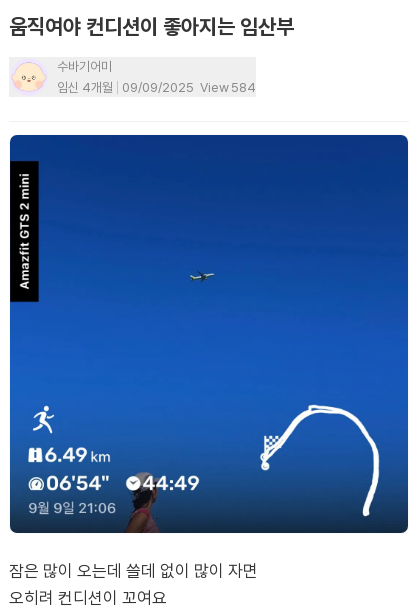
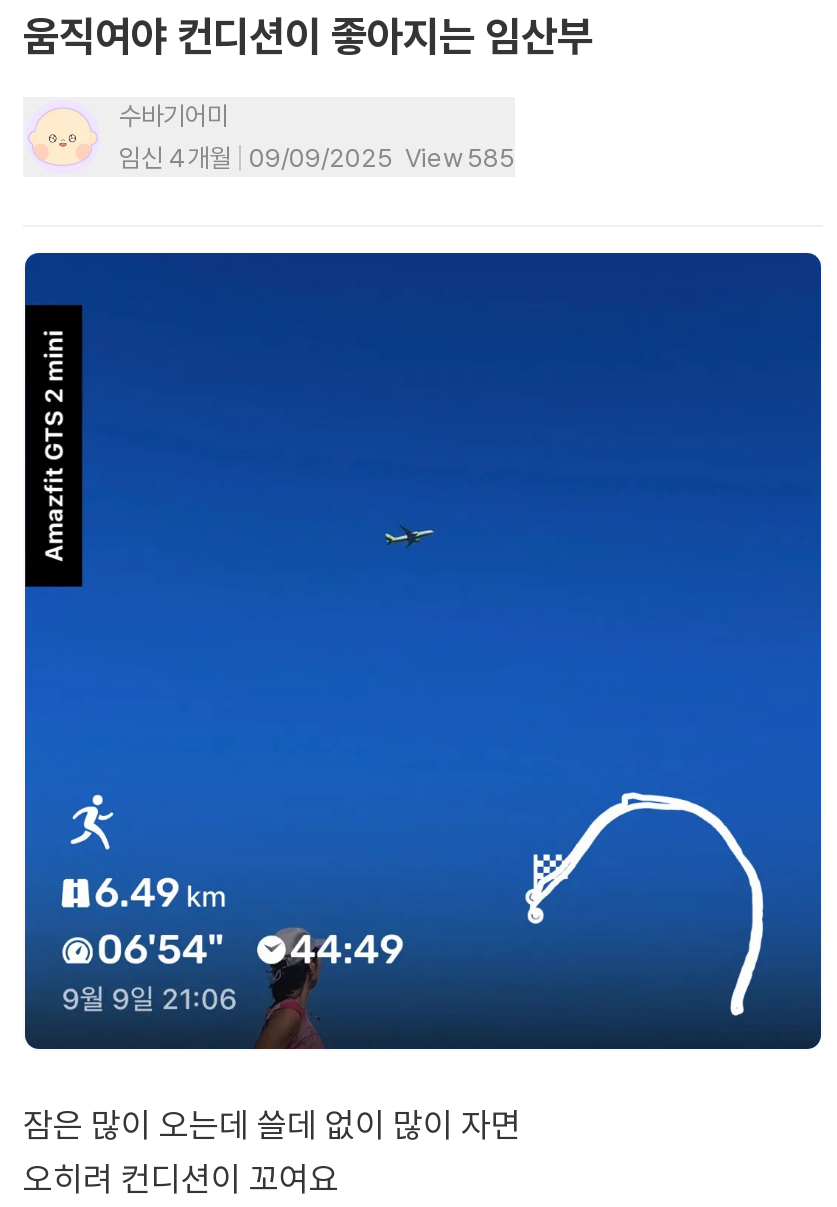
- 임신 4개월 09/09/2025 View 584
+ 임신 4개월 09/09/2025 View 585
